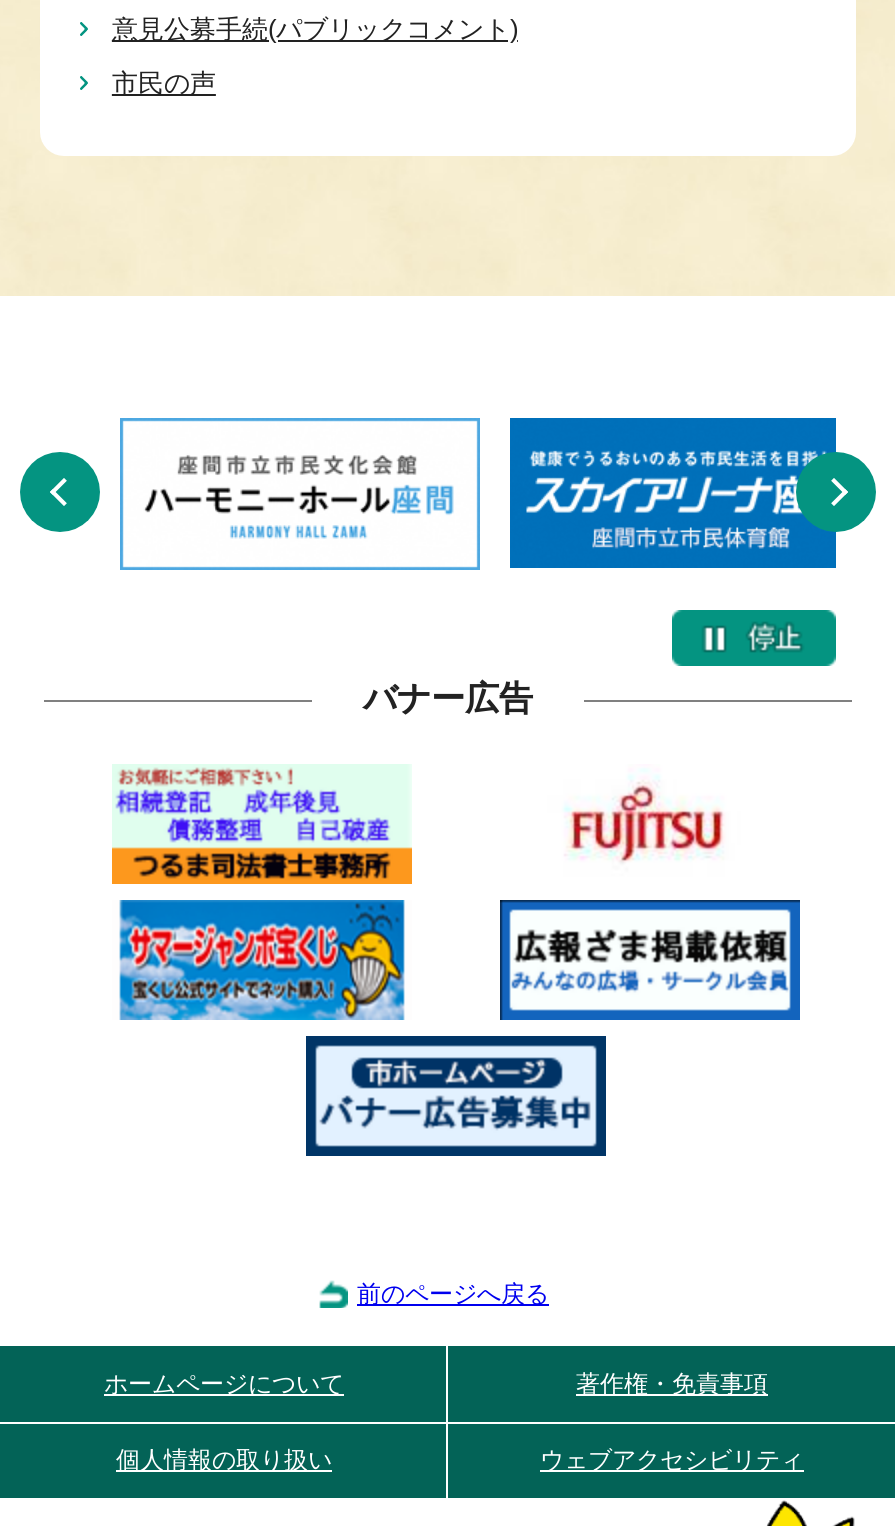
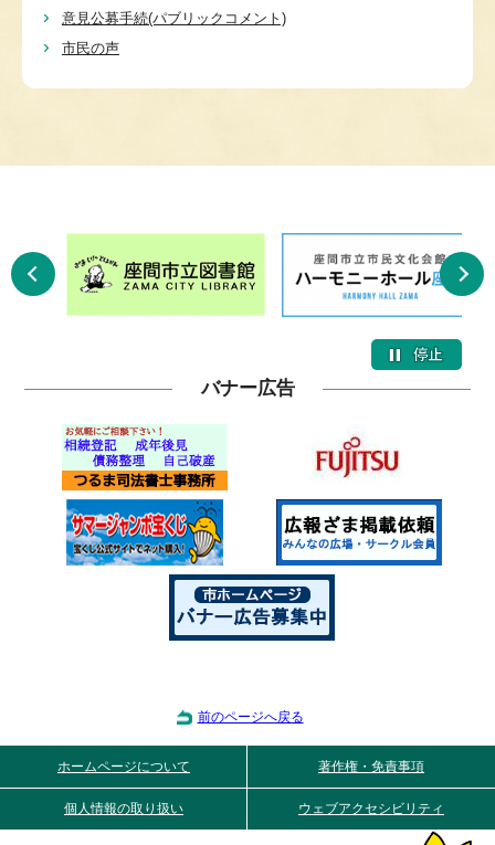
- [image]
+ [image]

- [image]
+ [image]
